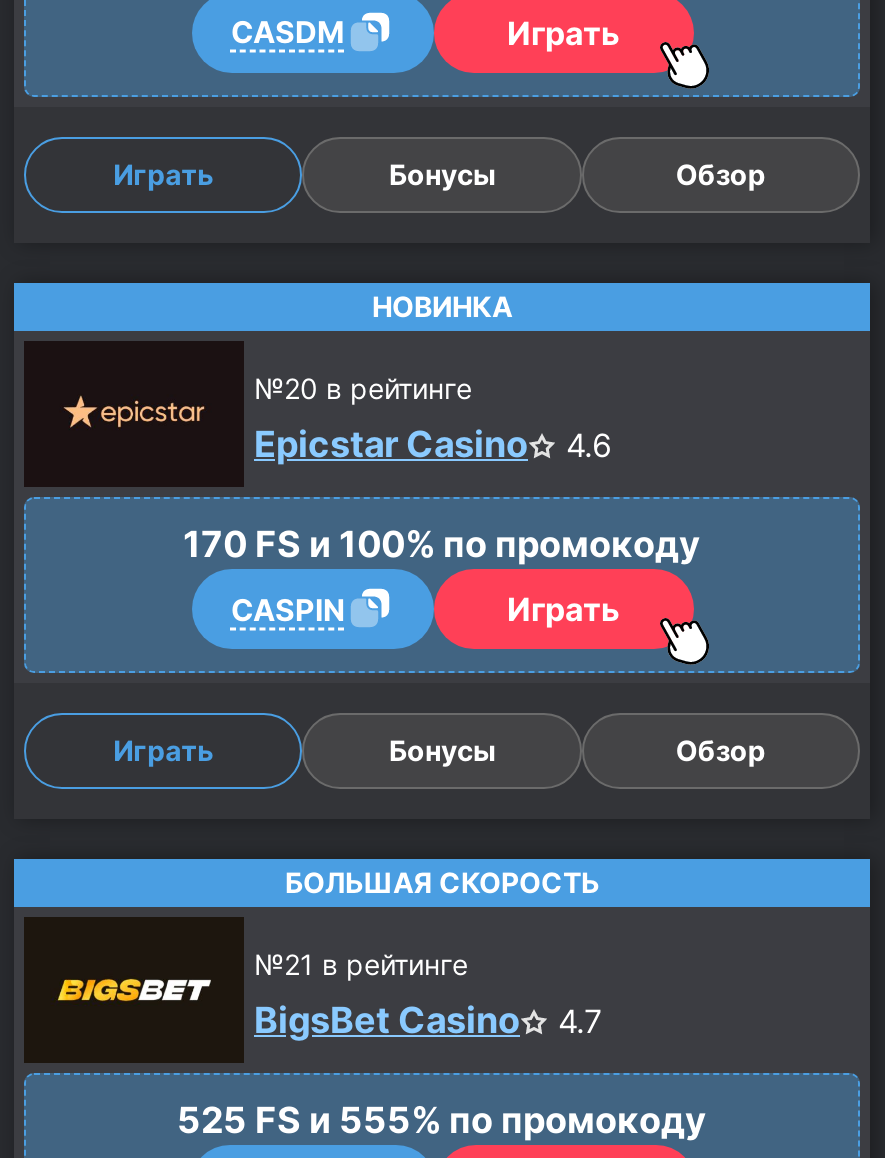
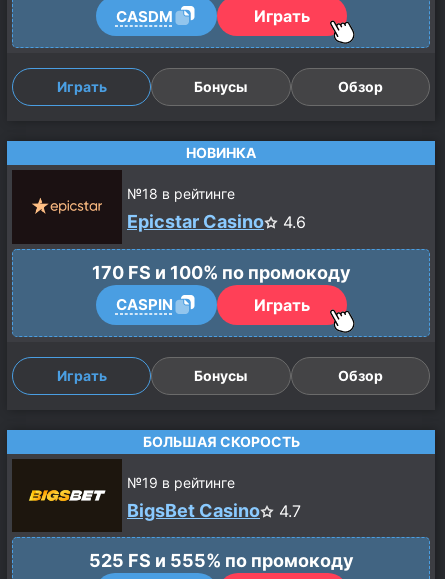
- №20 в рейтинге
+ №18 в рейтинге

- №21 в рейтинге
+ №19 в рейтинге
